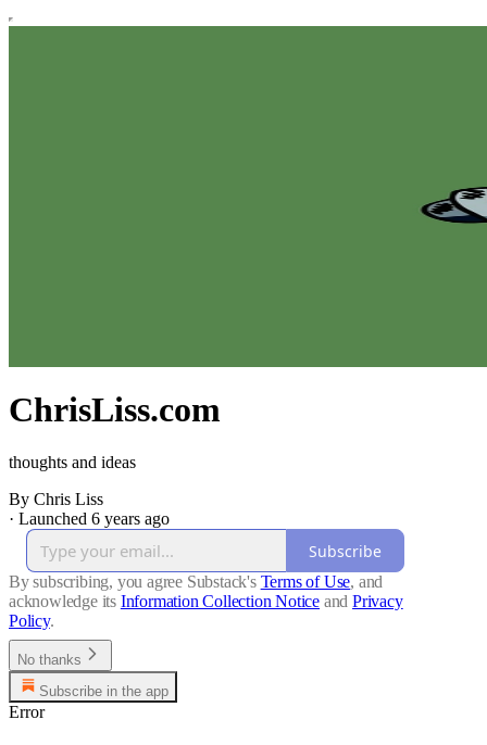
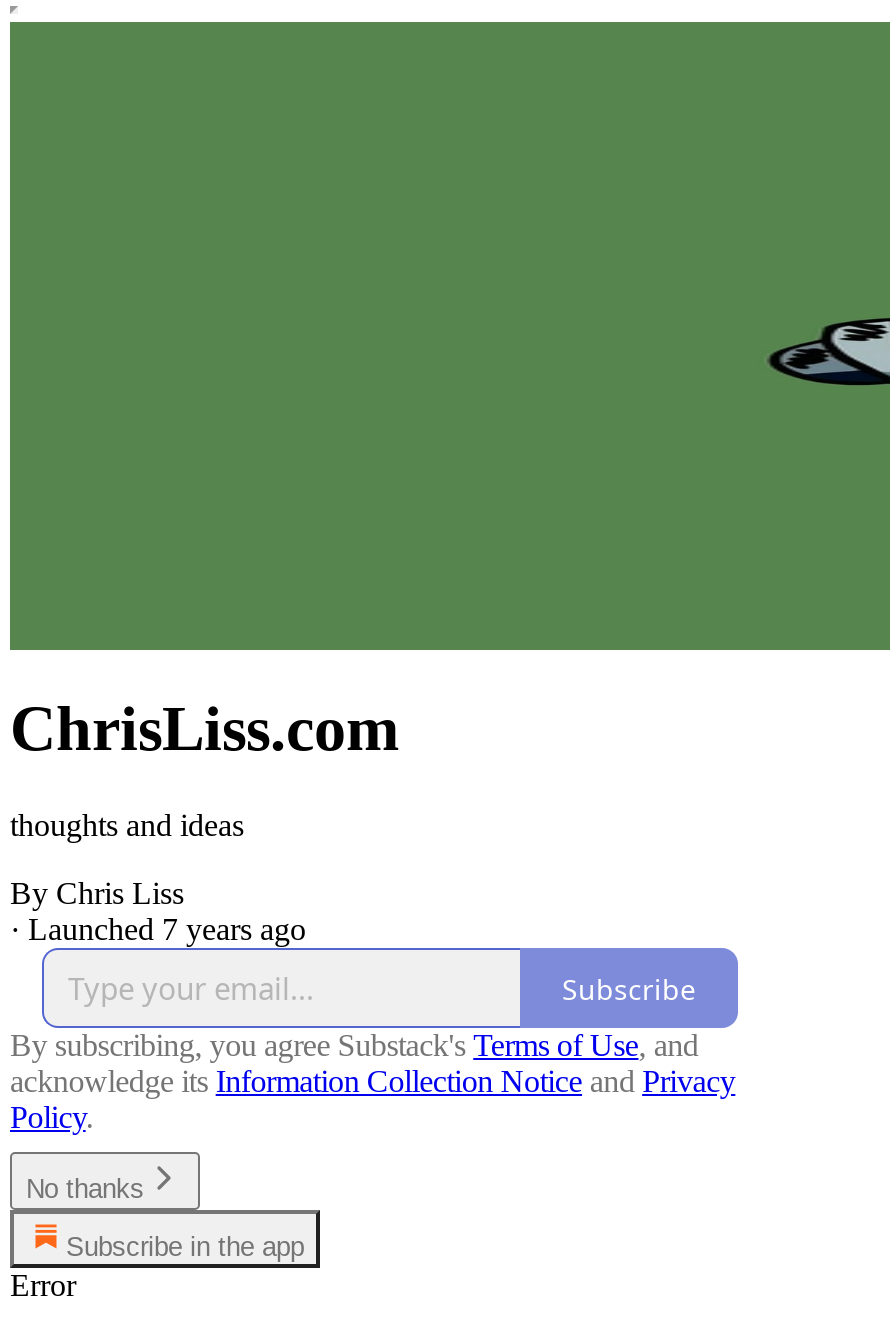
- · Launched 6 years ago
+ · Launched 7 years ago
